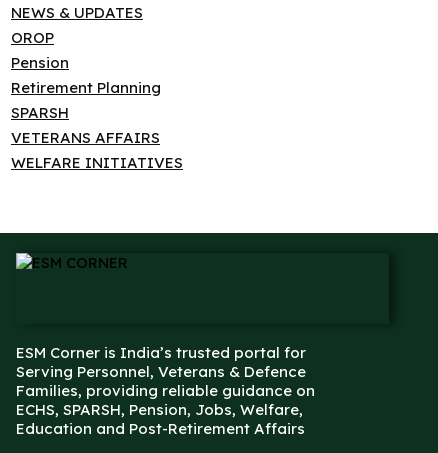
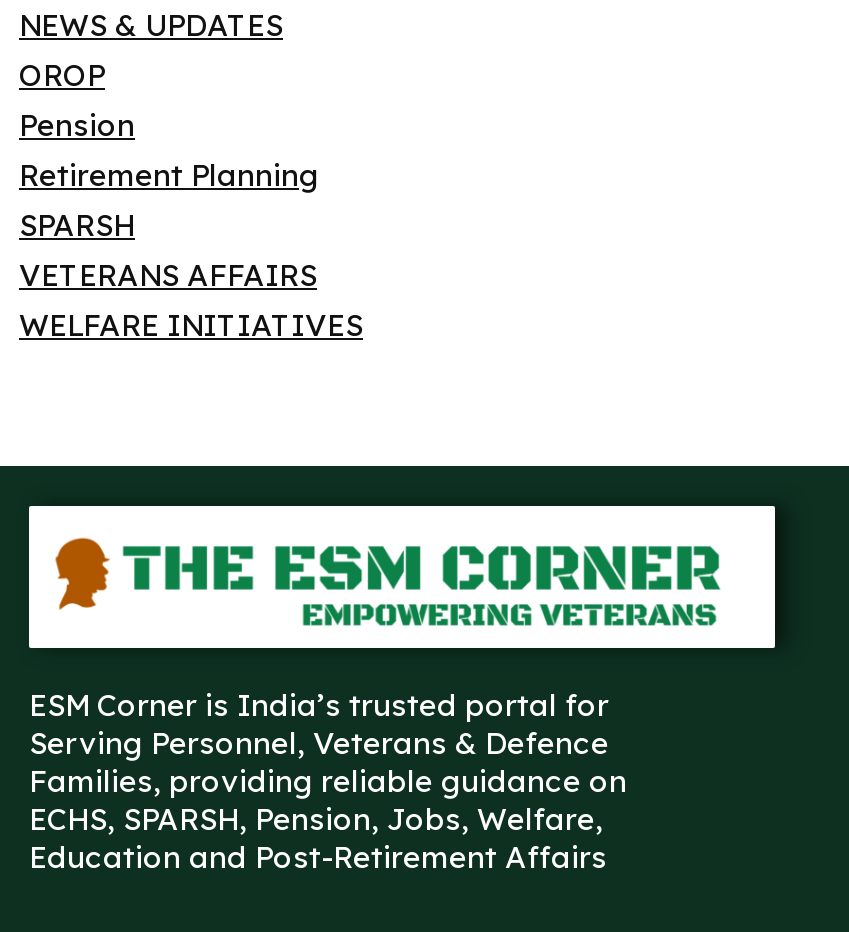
+ [image]
